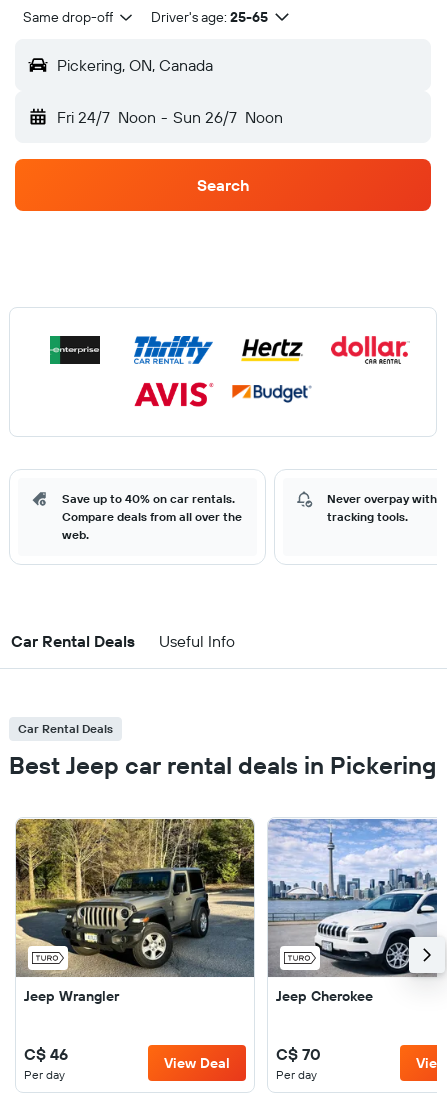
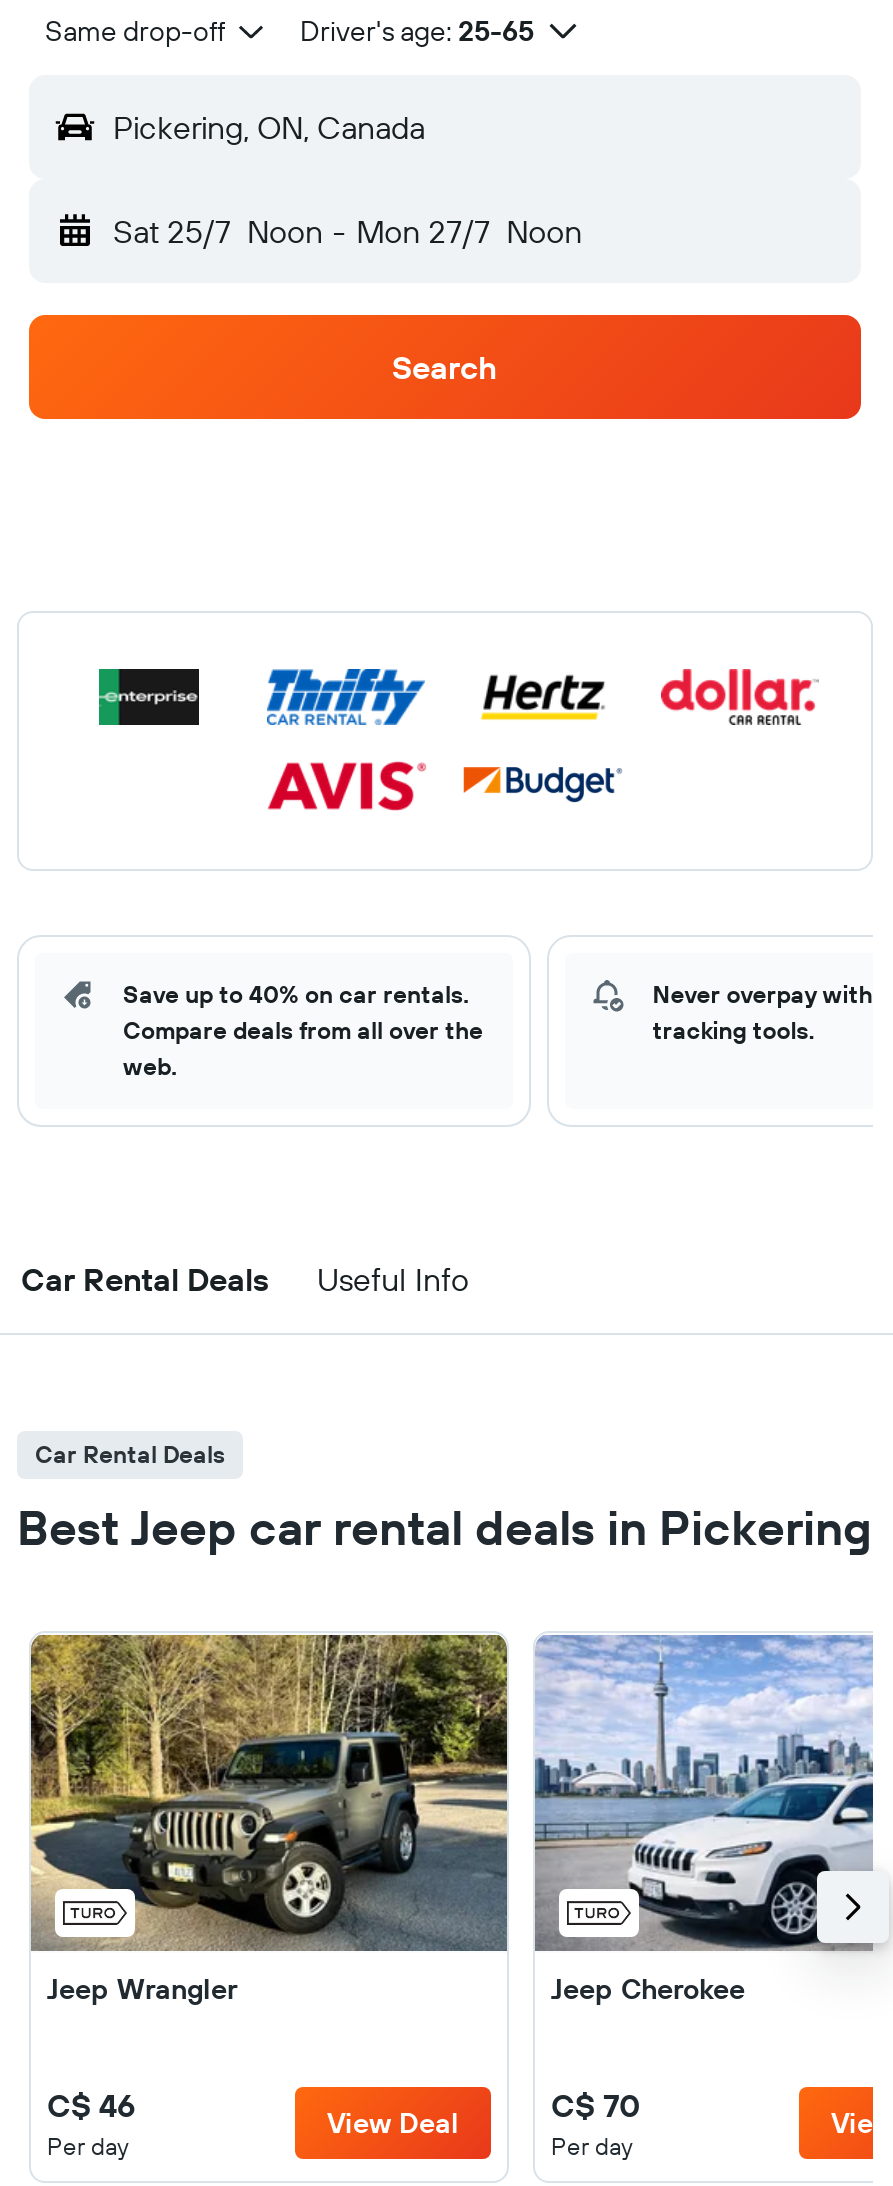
- Fri 24/7 Noon - Sun 26/7 Noon
+ Sat 25/7 Noon - Mon 27/7 Noon
